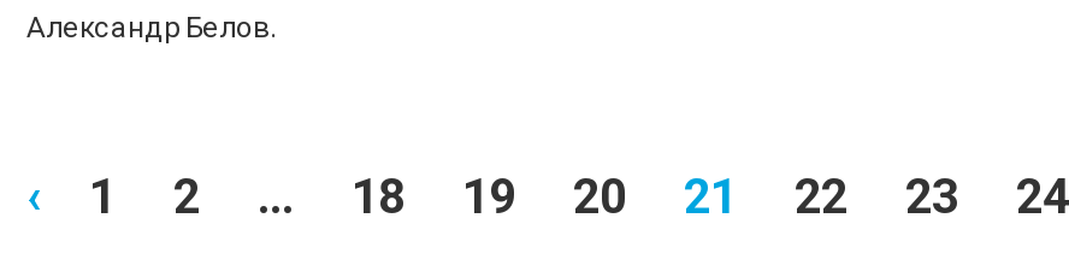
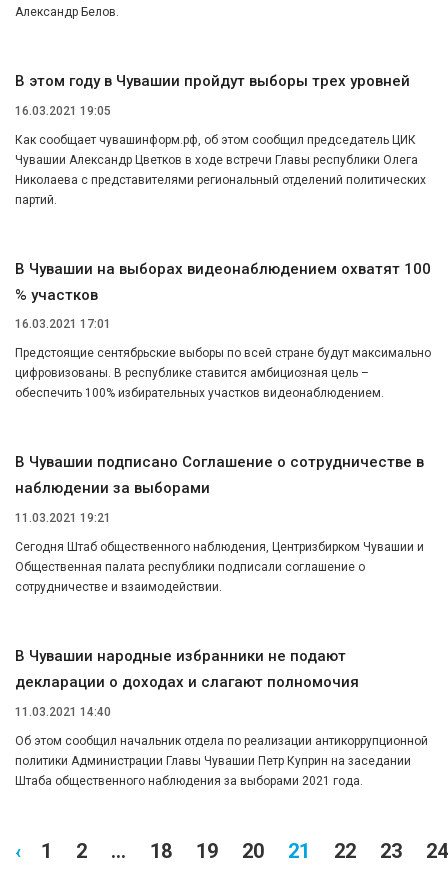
+ В этом году в Чувашии пройдут выборы трех уровней
+ 16.03.2021 19:05
+ Как сообщает чувашинформ.рф, об этом сообщил председатель ЦИК
+ Чувашии Александр Цветков в ходе встречи Главы республики Олега
+ Николаева с представителями региональный отделений политических
+ партий.

+ В Чувашии на выборах видеонаблюдением охватят 100
+ % участков
+ 16.03.2021 17:01
+ Предстоящие сентябрьские выборы по всей стране будут максимально
+ цифровизованы. В республике ставится амбициозная цель –
+ обеспечить 100% избирательных участков видеонаблюдением.

+ В Чувашии подписано Соглашение о сотрудничестве в
+ наблюдении за выборами
+ 11.03.2021 19:21
+ Сегодня Штаб общественного наблюдения, Центризбирком Чувашии и
+ Общественная палата республики подписали соглашение о
+ сотрудничестве и взаимодействии.

+ В Чувашии народные избранники не подают
+ декларации о доходах и слагают полномочия
+ 11.03.2021 14:40
+ Об этом сообщил начальник отдела по реализации антикоррупционной
+ политики Администрации Главы Чувашии Петр Куприн на заседании
+ Штаба общественного наблюдения за выборами 2021 года.
